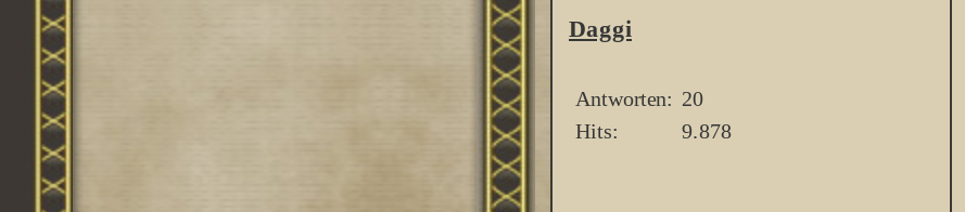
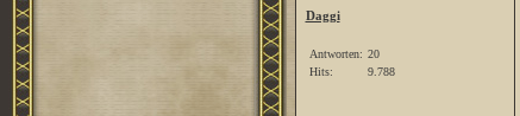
- 9.878
+ 9.788
